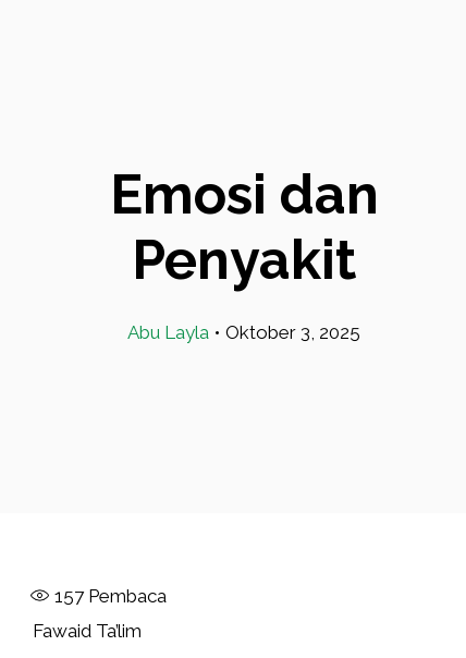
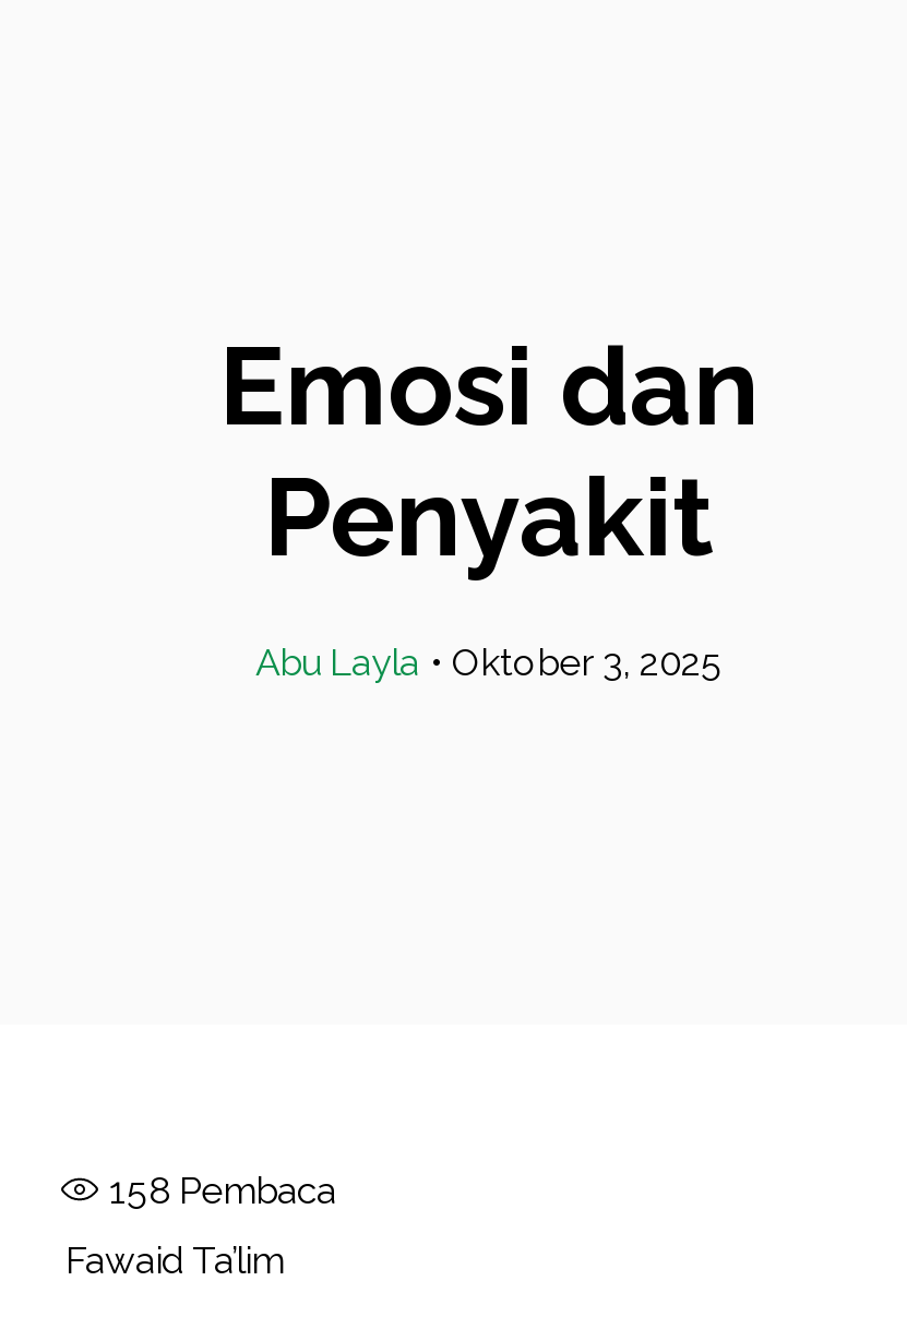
- 157 Pembaca
+ 158 Pembaca
